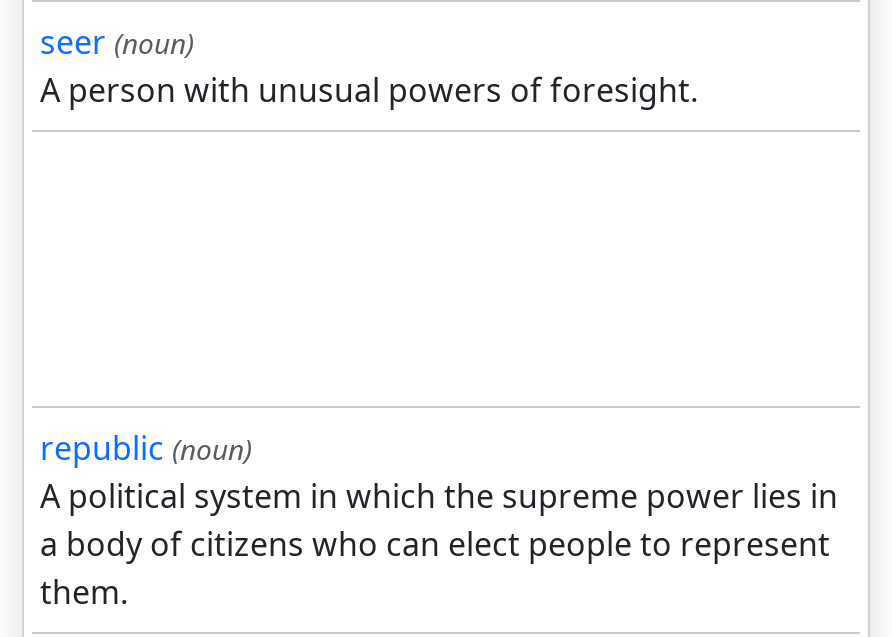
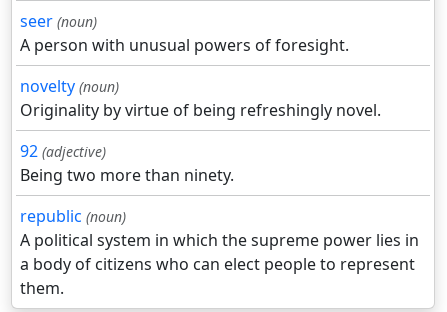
+ novelty (noun)
+ Originality by virtue of being refreshingly novel.
+ 92 (adjective)
+ Being two more than ninety.
